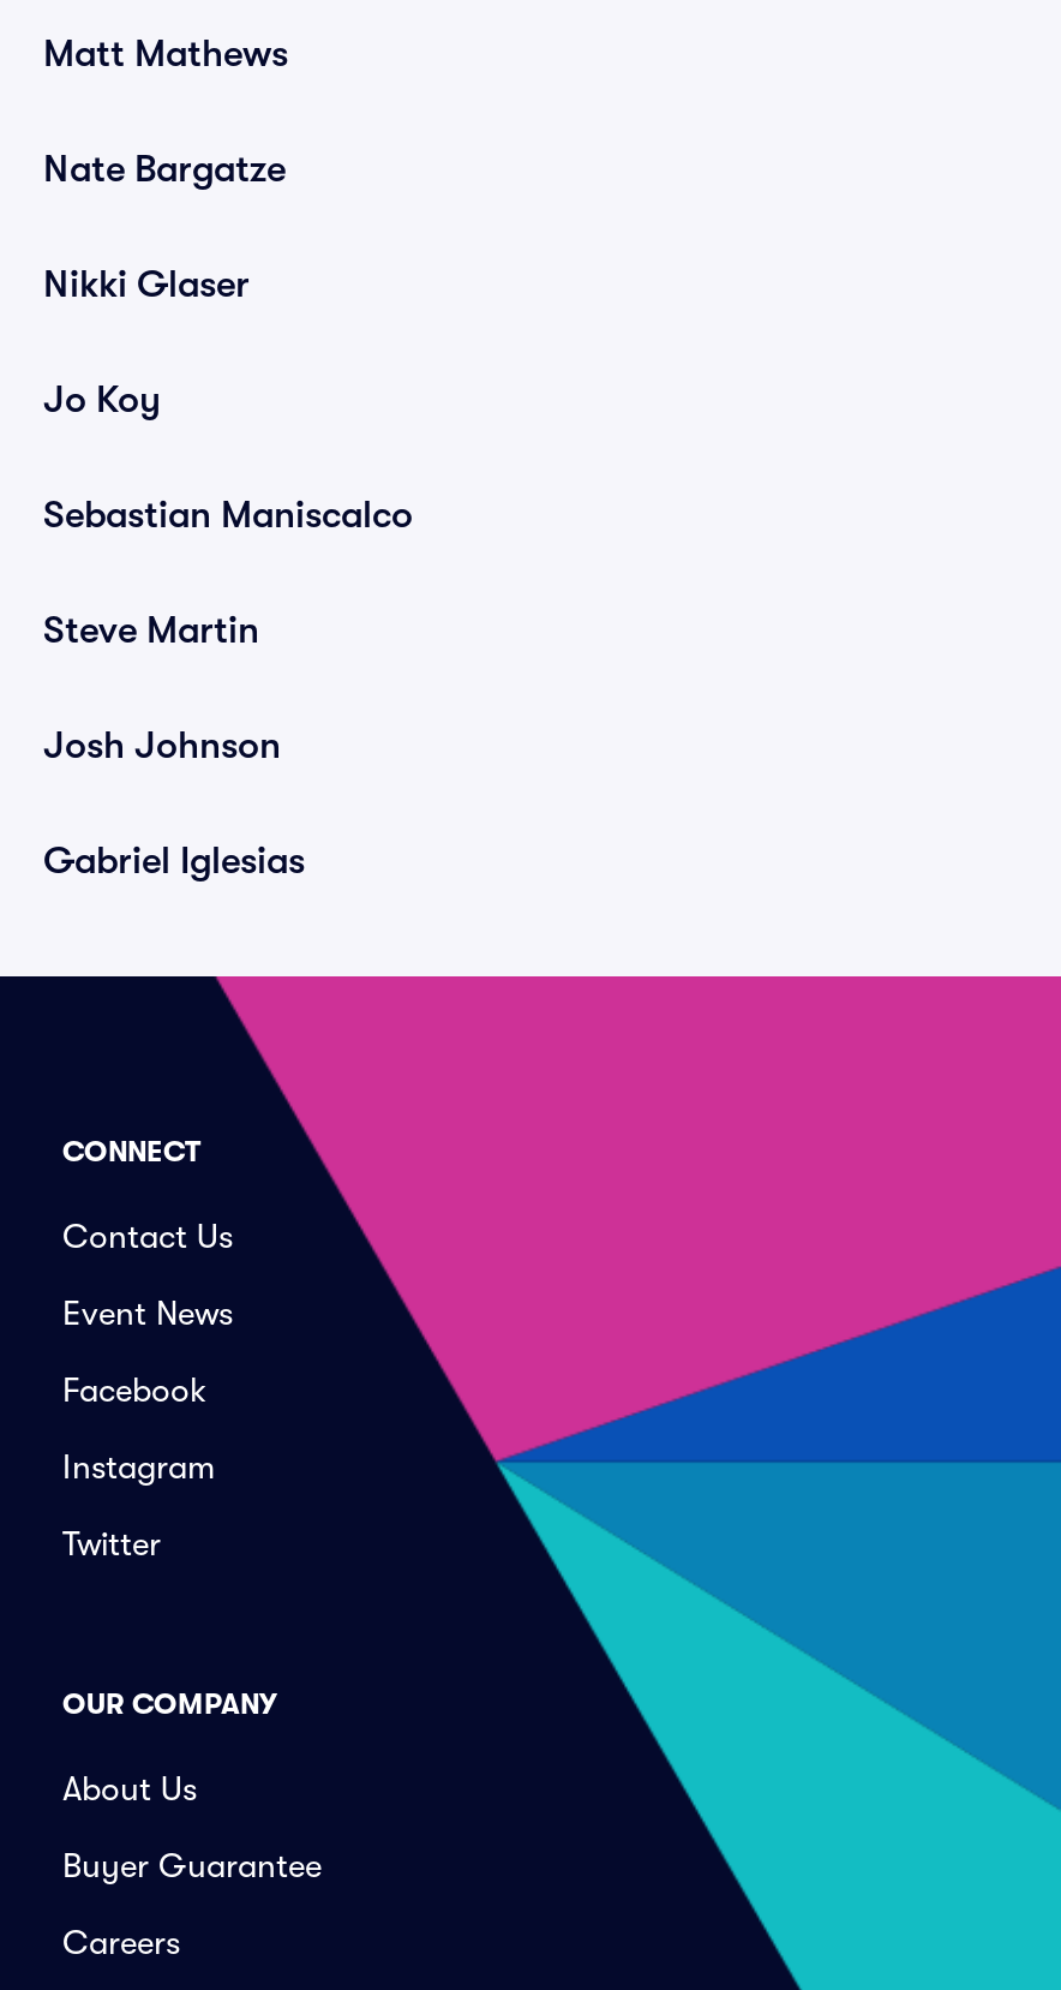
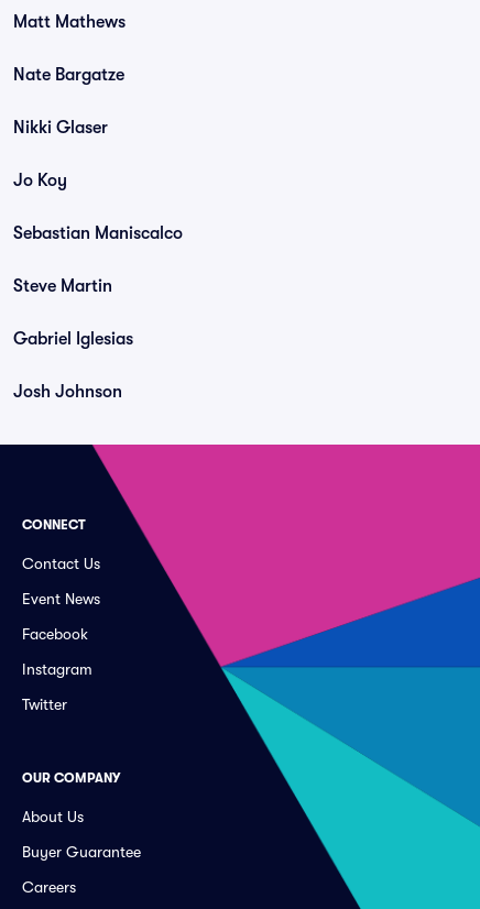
moved down: Josh Johnson

moved up: Gabriel Iglesias
